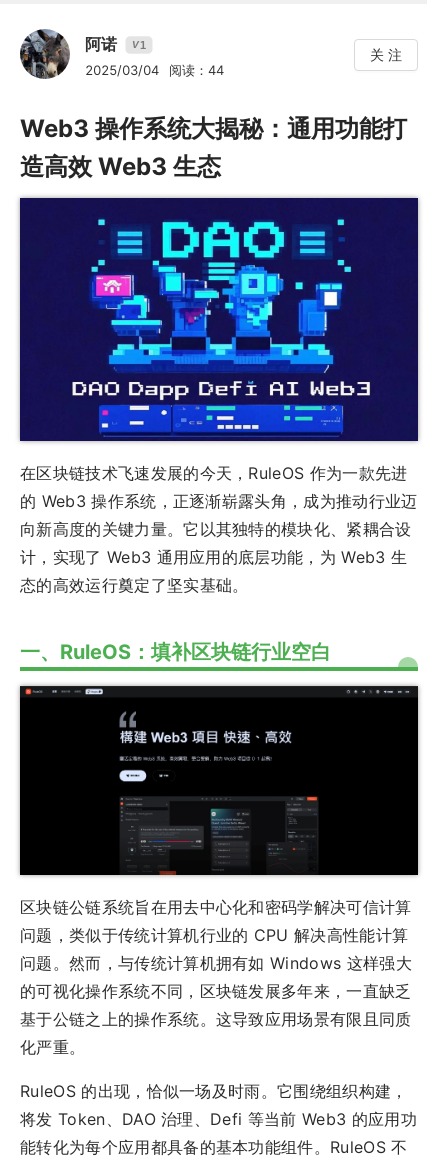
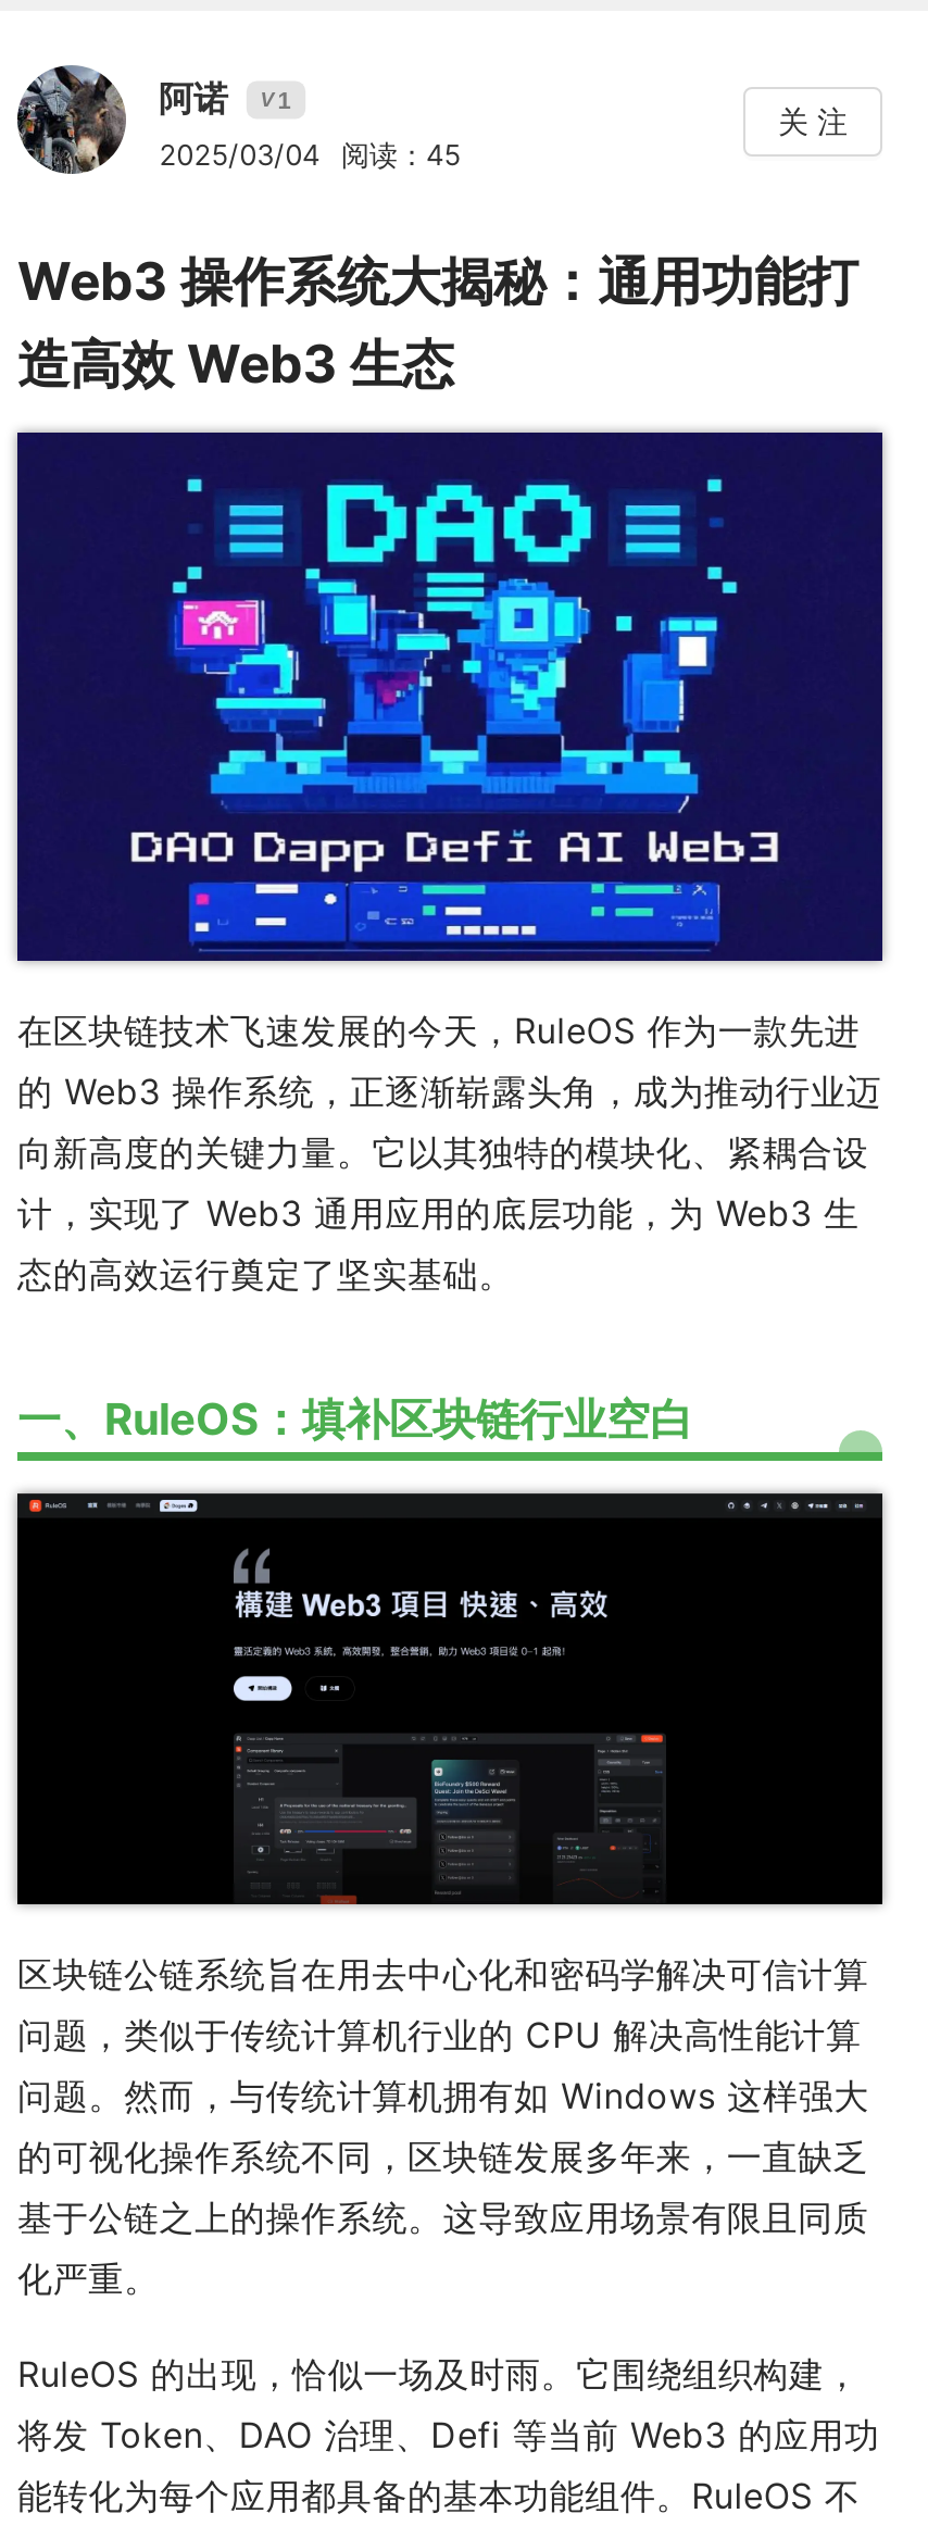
- 2025/03/04 阅读：44
+ 2025/03/04 阅读：45
